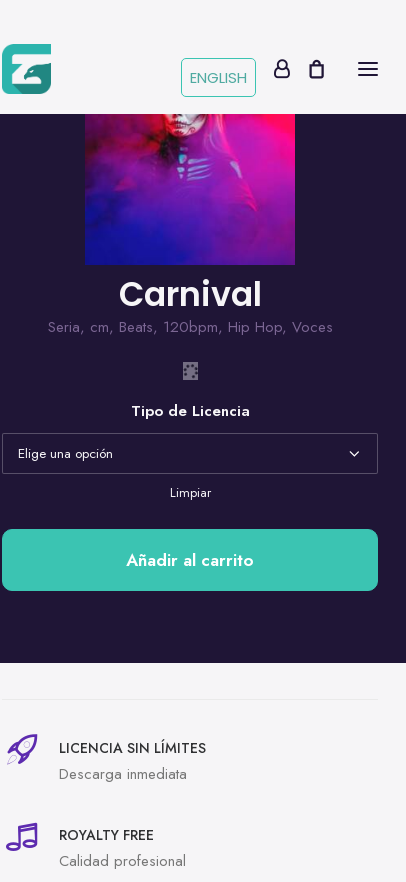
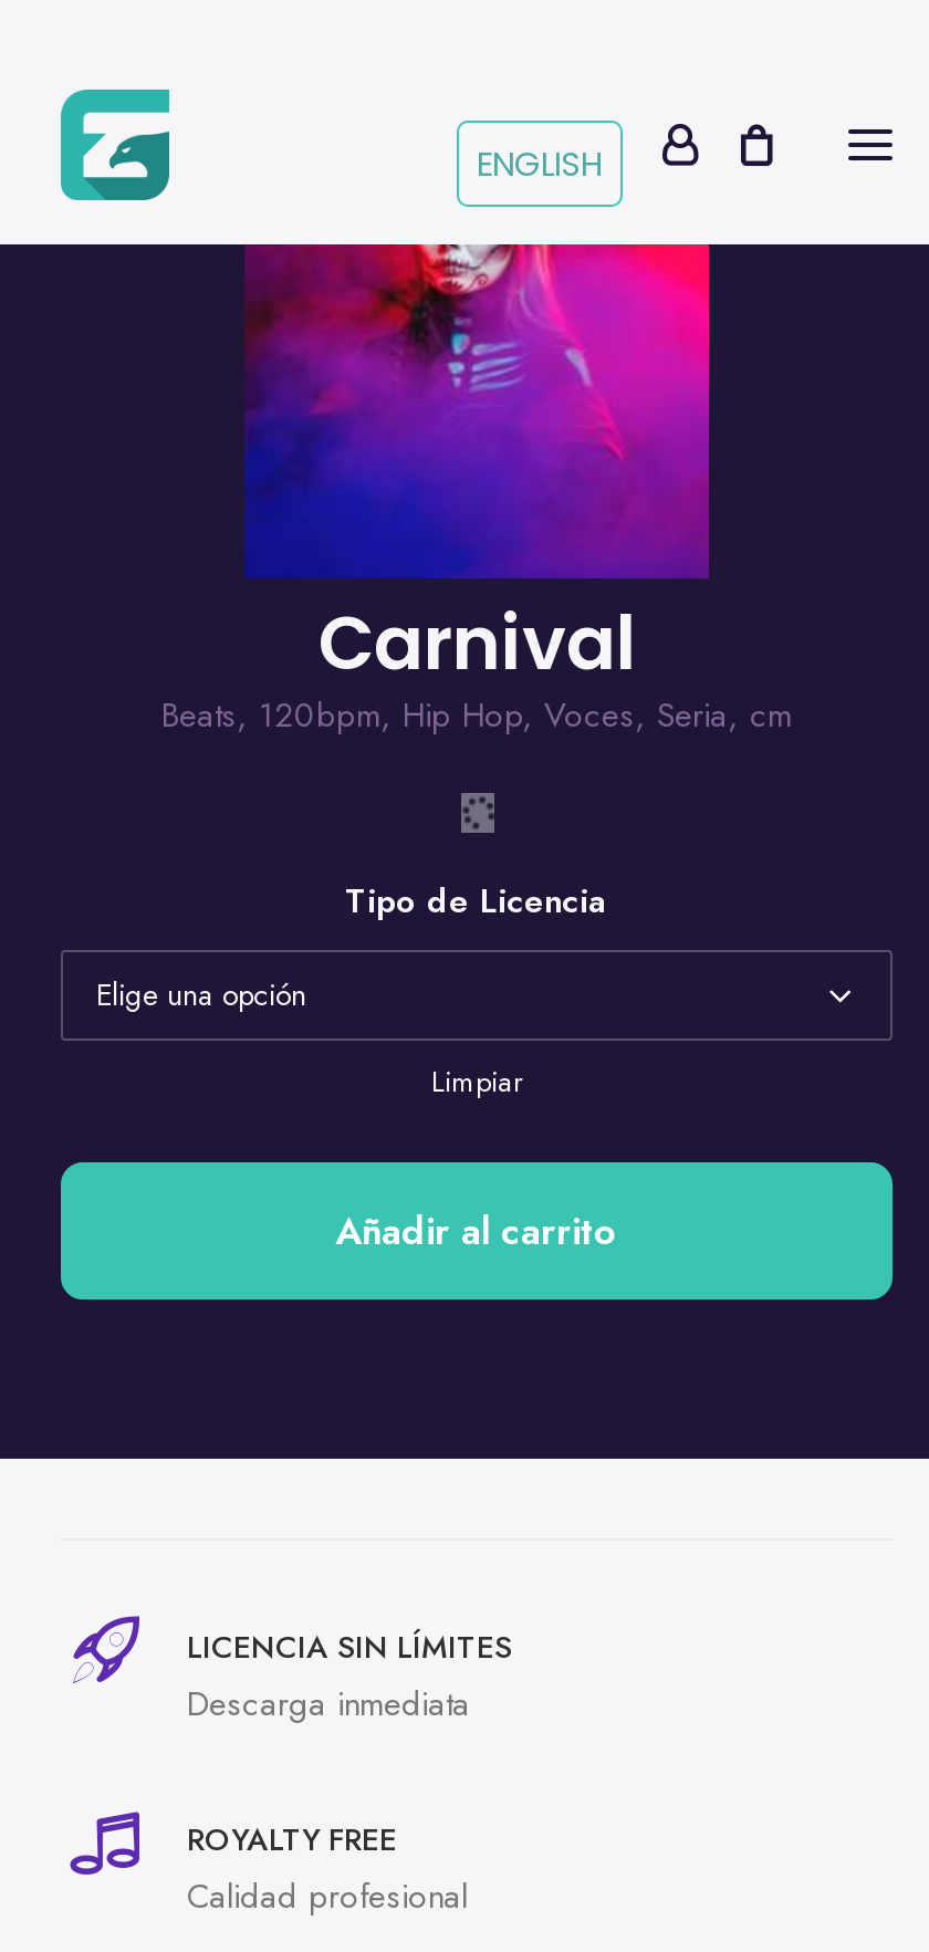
- Seria, cm, Beats, 120bpm, Hip Hop, Voces
+ Beats, 120bpm, Hip Hop, Voces, Seria, cm
